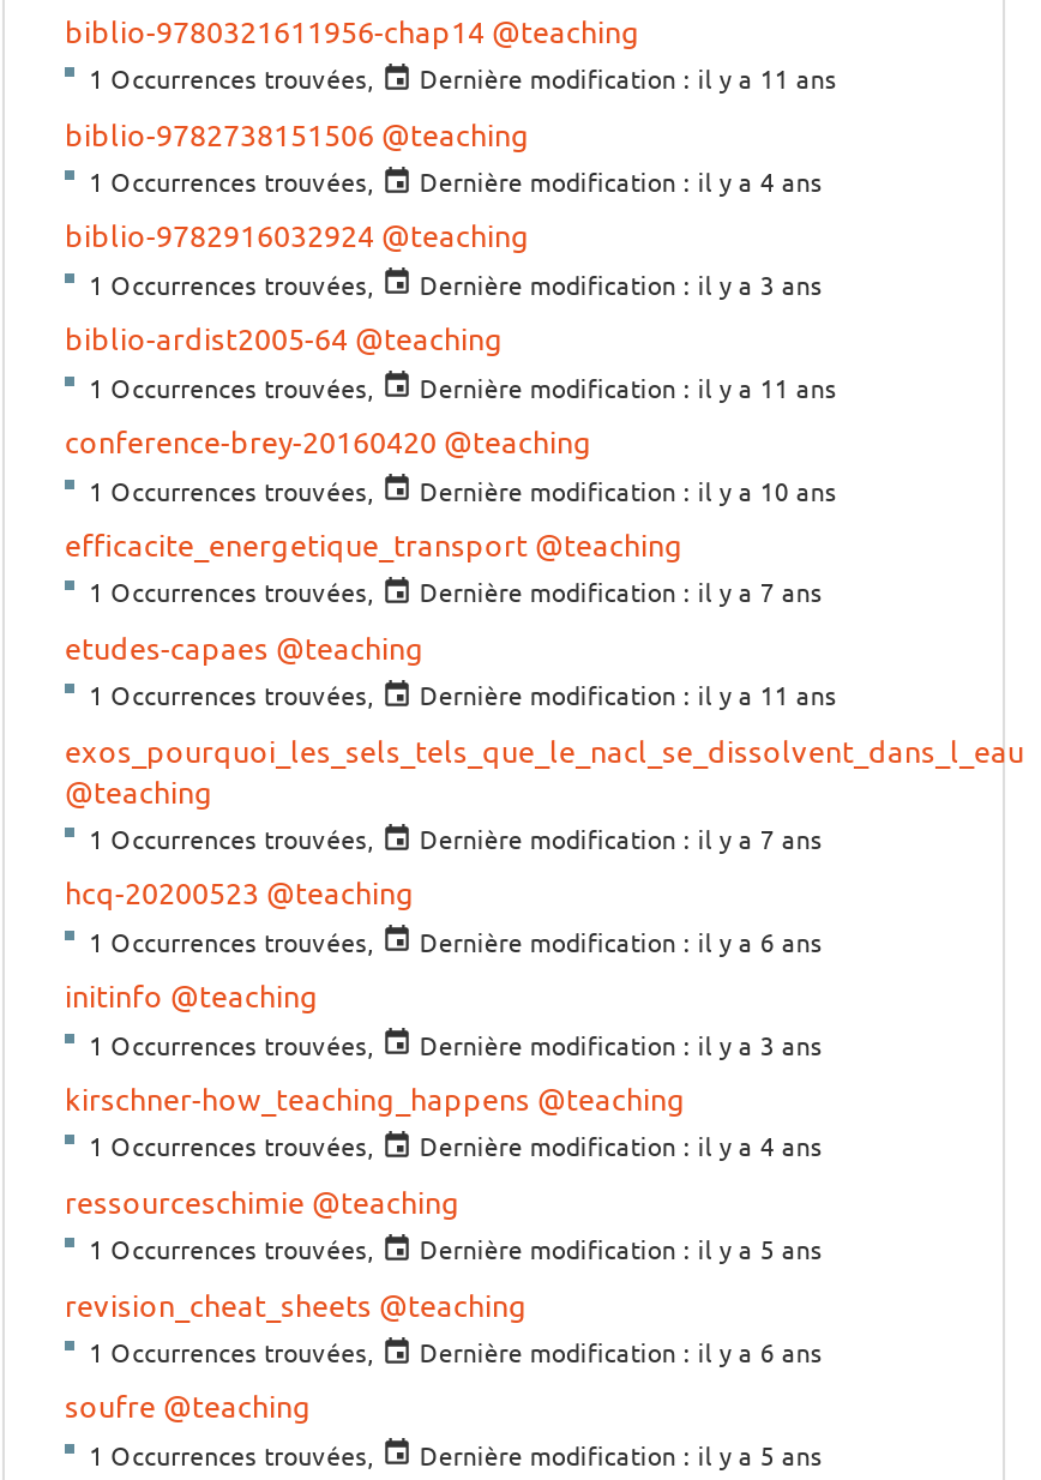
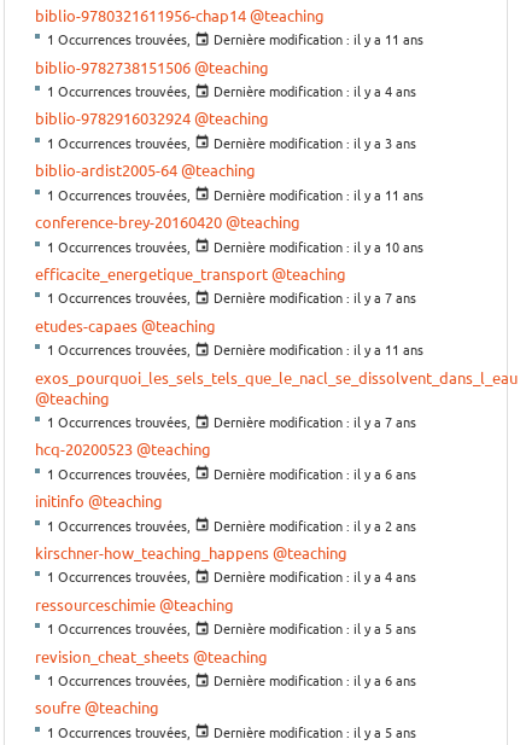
- Dernière modification : il y a 3 ans
+ Dernière modification : il y a 2 ans
